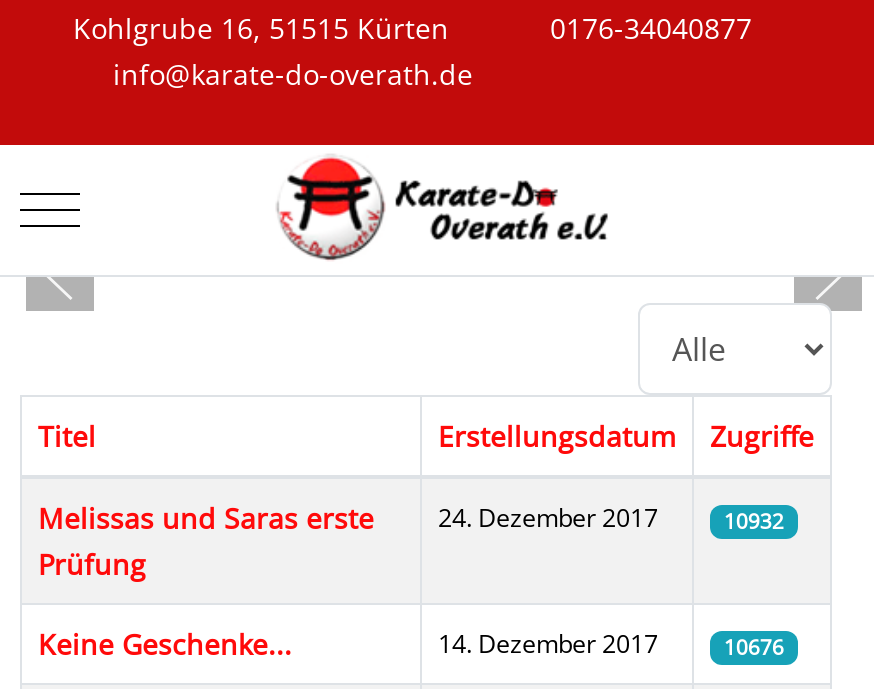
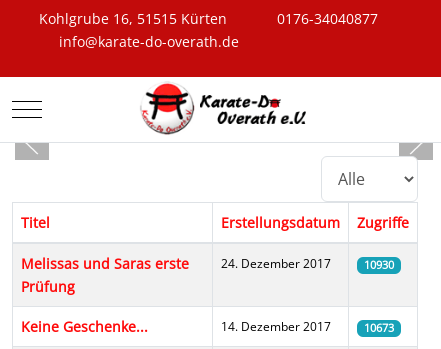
- 10932
+ 10930

- 10676
+ 10673
